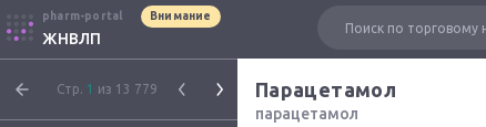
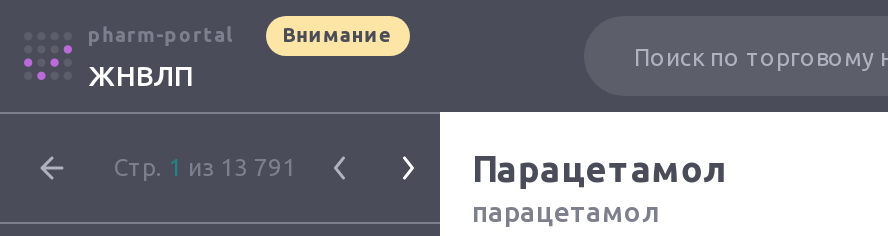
- Стр. 1 из 13 779
+ Стр. 1 из 13 791
